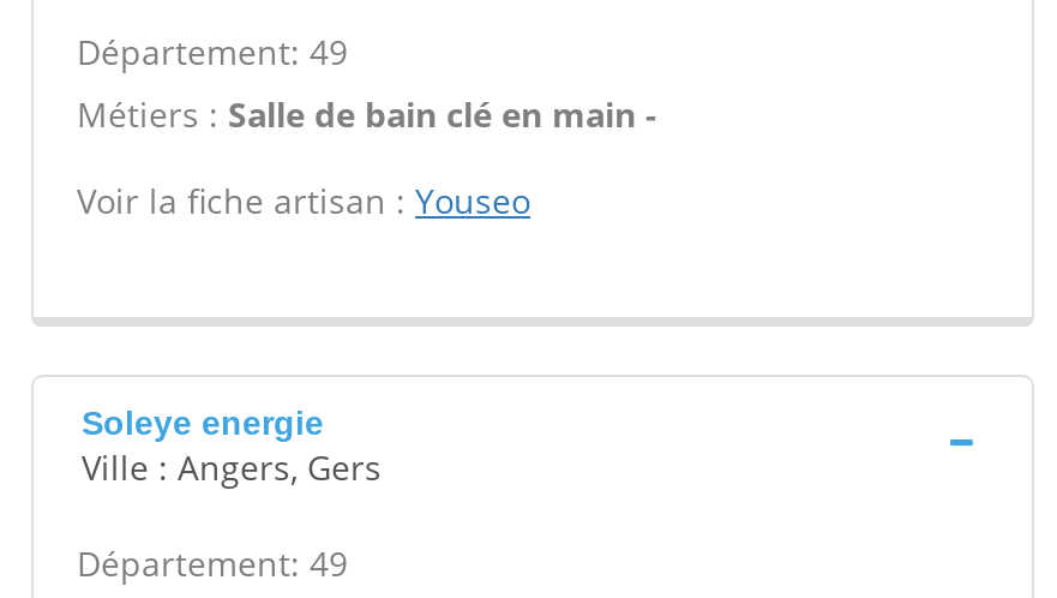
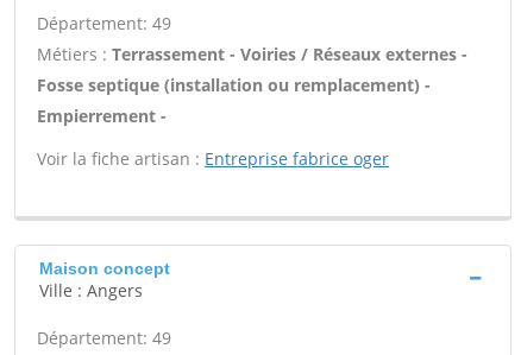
- Métiers : Salle de bain clé en main -
+ Métiers : Terrassement - Voiries / Réseaux externes -
+ Fosse septique (installation ou remplacement) -
+ Empierrement -

- Voir la fiche artisan : Youseo
+ Voir la fiche artisan : Entreprise fabrice oger

- Soleye energie
- Ville : Angers, Gers
+ Maison concept
+ Ville : Angers
